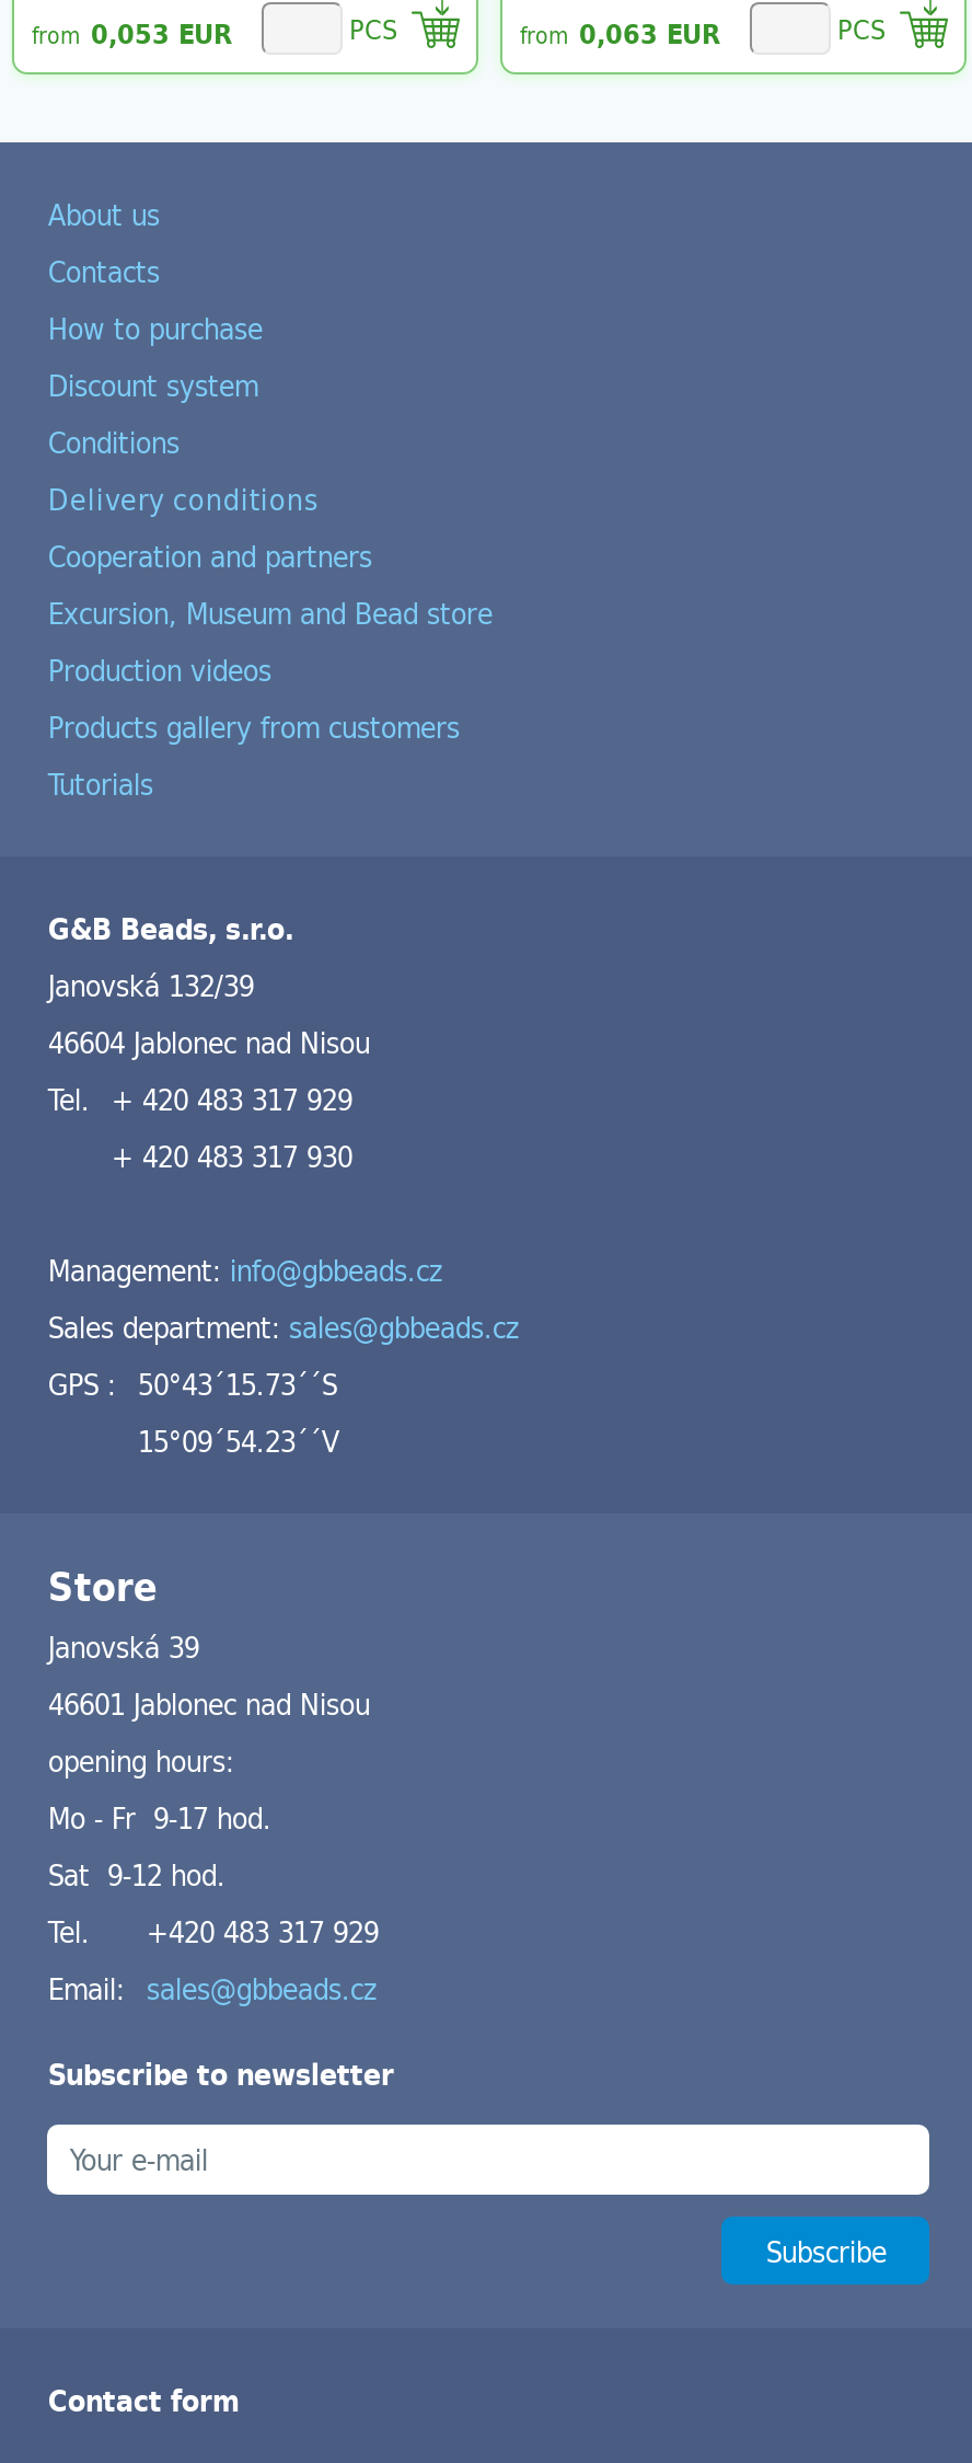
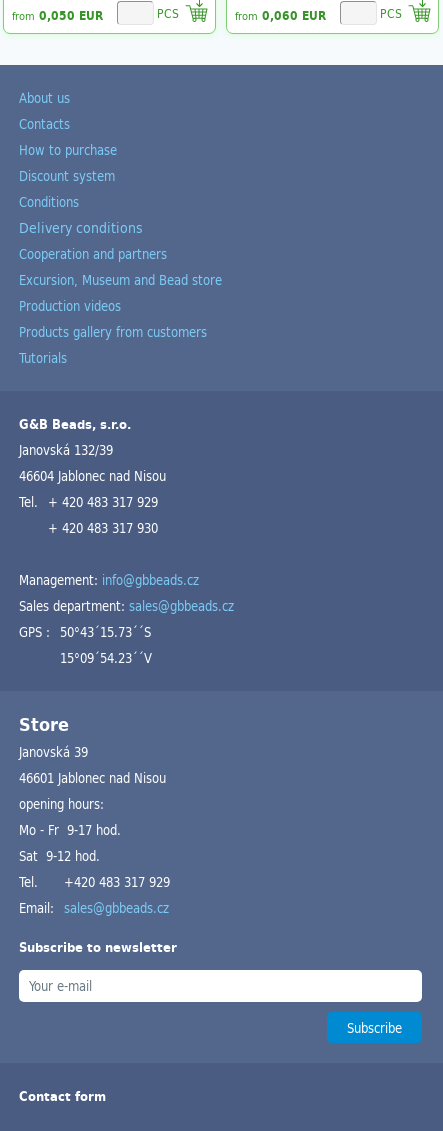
- from 0,053 EUR
+ from 0,050 EUR

- from 0,063 EUR
+ from 0,060 EUR
